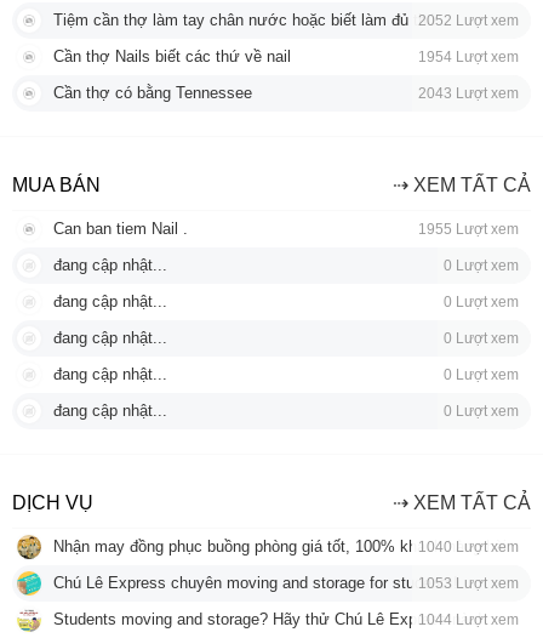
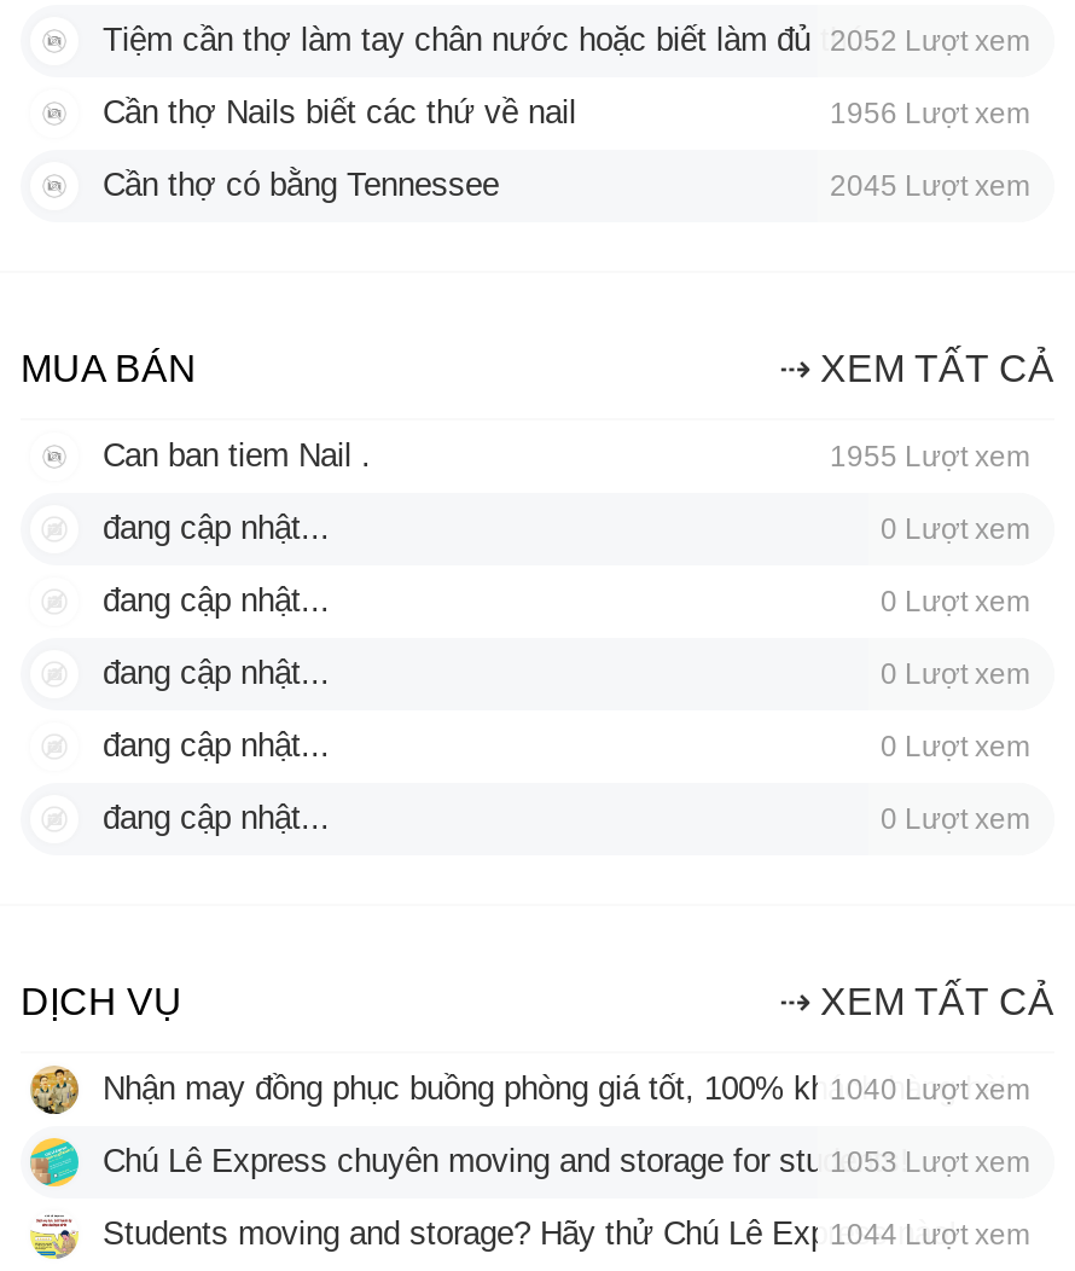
- 1954 Lượt xem
+ 1956 Lượt xem

- 2043 Lượt xem
+ 2045 Lượt xem
